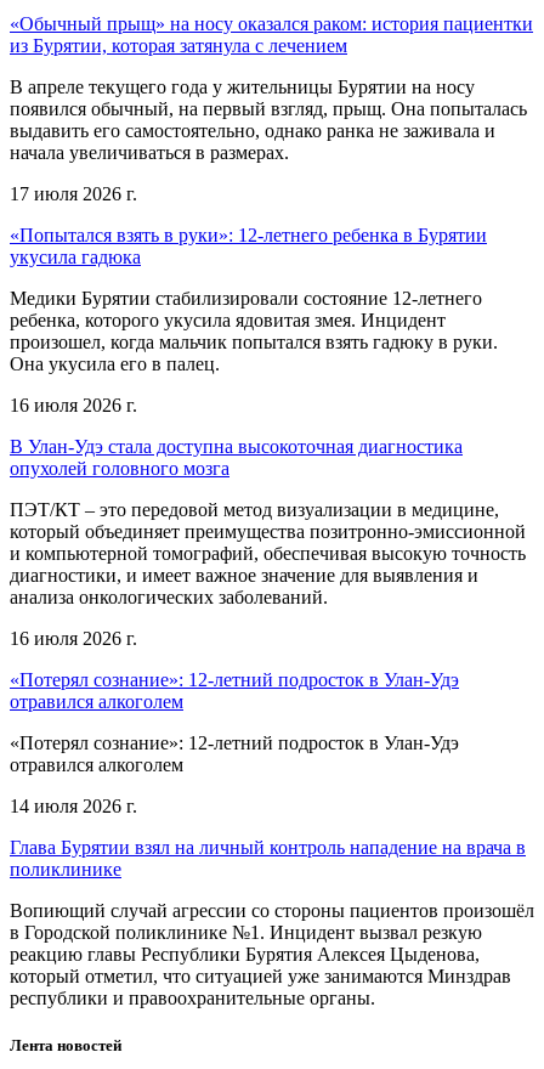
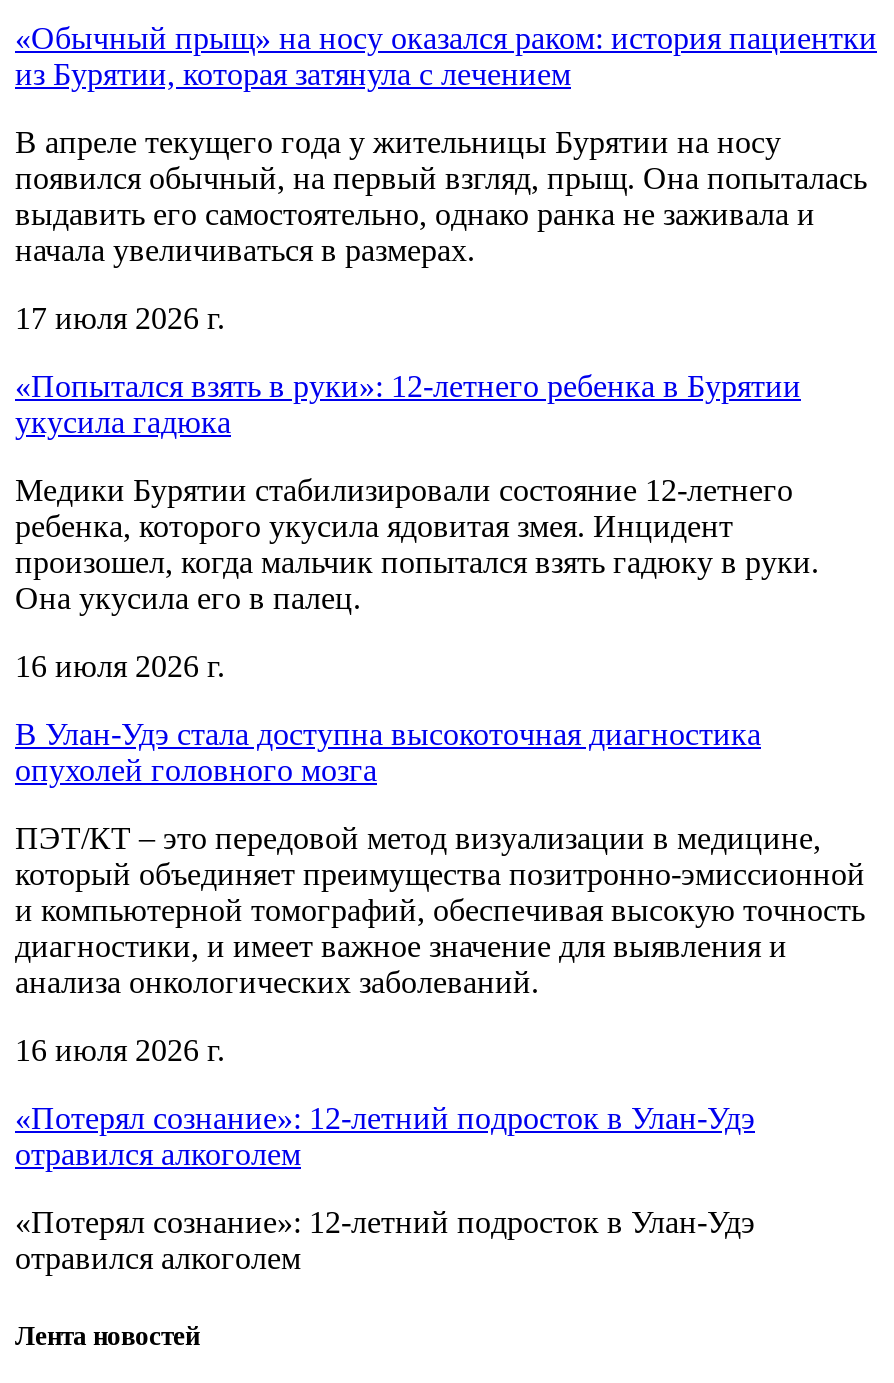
- 14 июля 2026 г.
- Глава Бурятии взял на личный контроль нападение на врача в
- поликлинике
- Вопиющий случай агрессии со стороны пациентов произошёл
- в Городской поликлинике №1. Инцидент вызвал резкую
- реакцию главы Республики Бурятия Алексея Цыденова,
- который отметил, что ситуацией уже занимаются Минздрав
- республики и правоохранительные органы.
